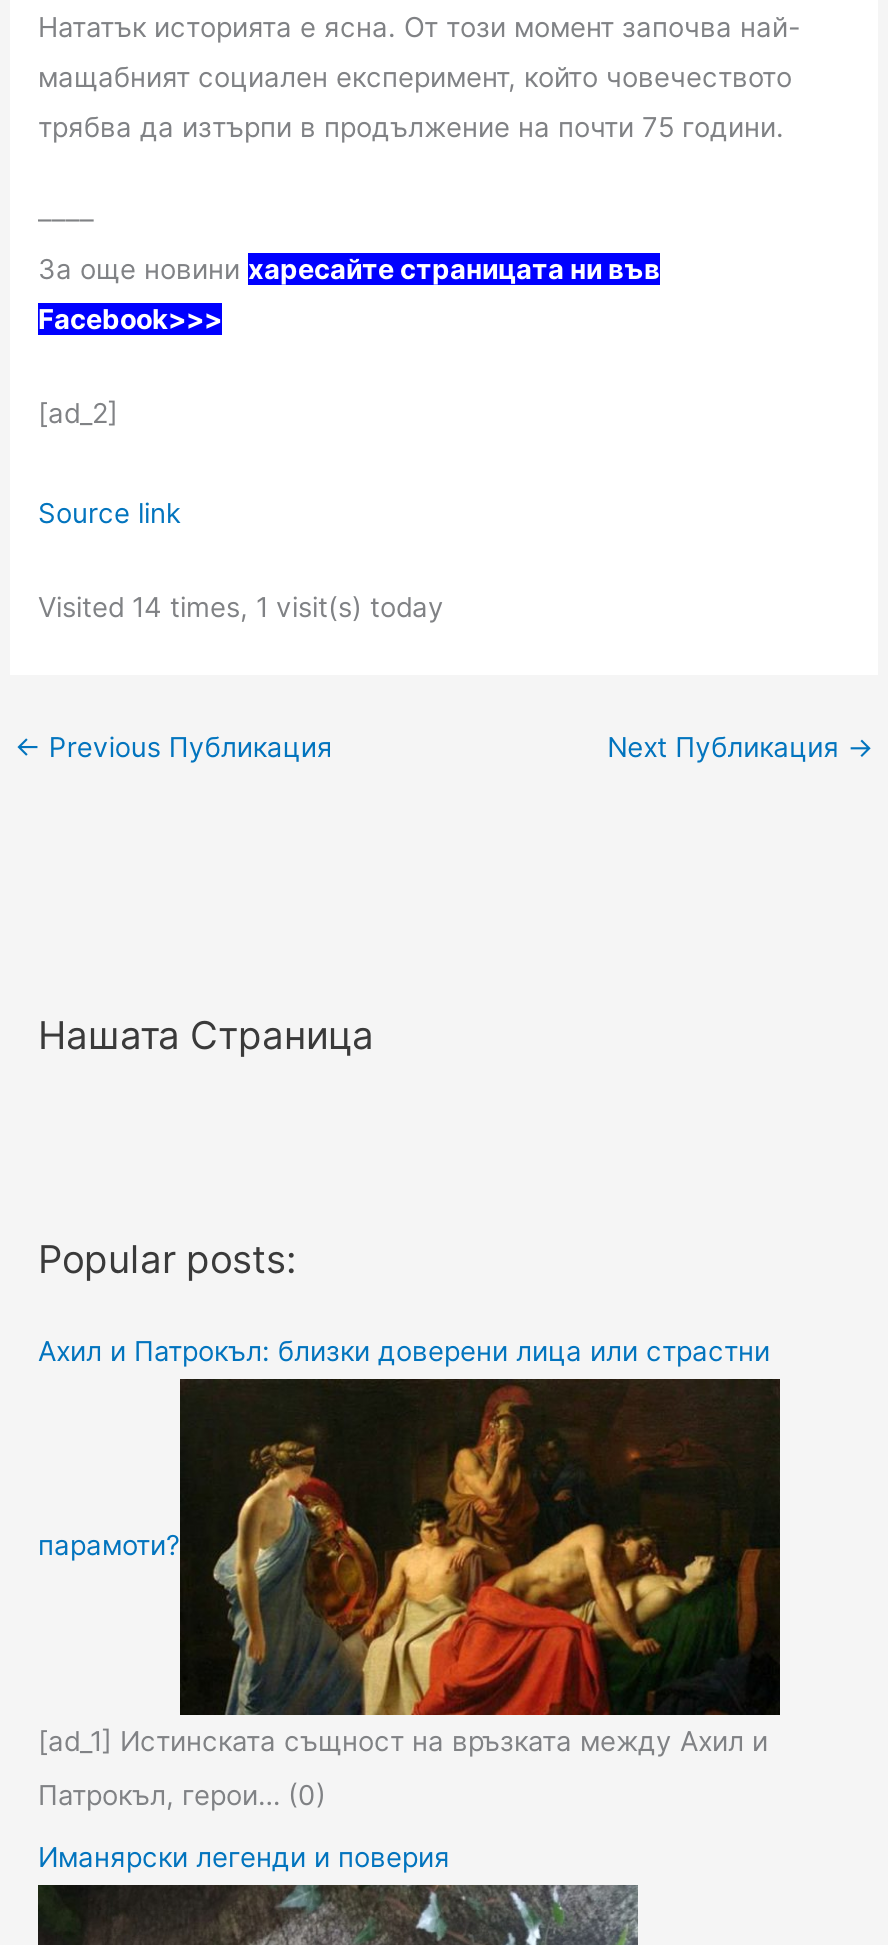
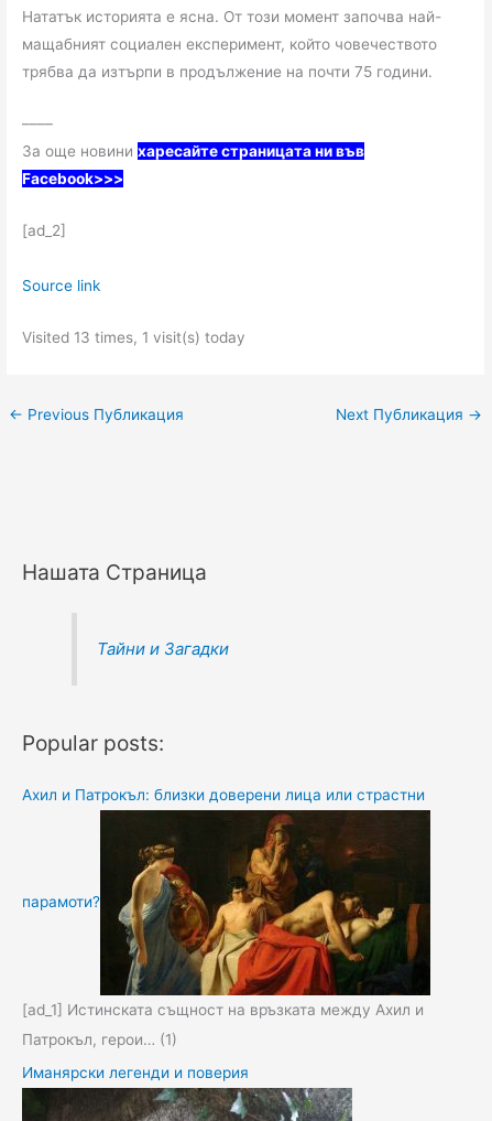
- Visited 14 times, 1 visit(s) today
+ Visited 13 times, 1 visit(s) today

+ Тайни и Загадки

- Патрокъл, герои… (0)
+ Патрокъл, герои… (1)
